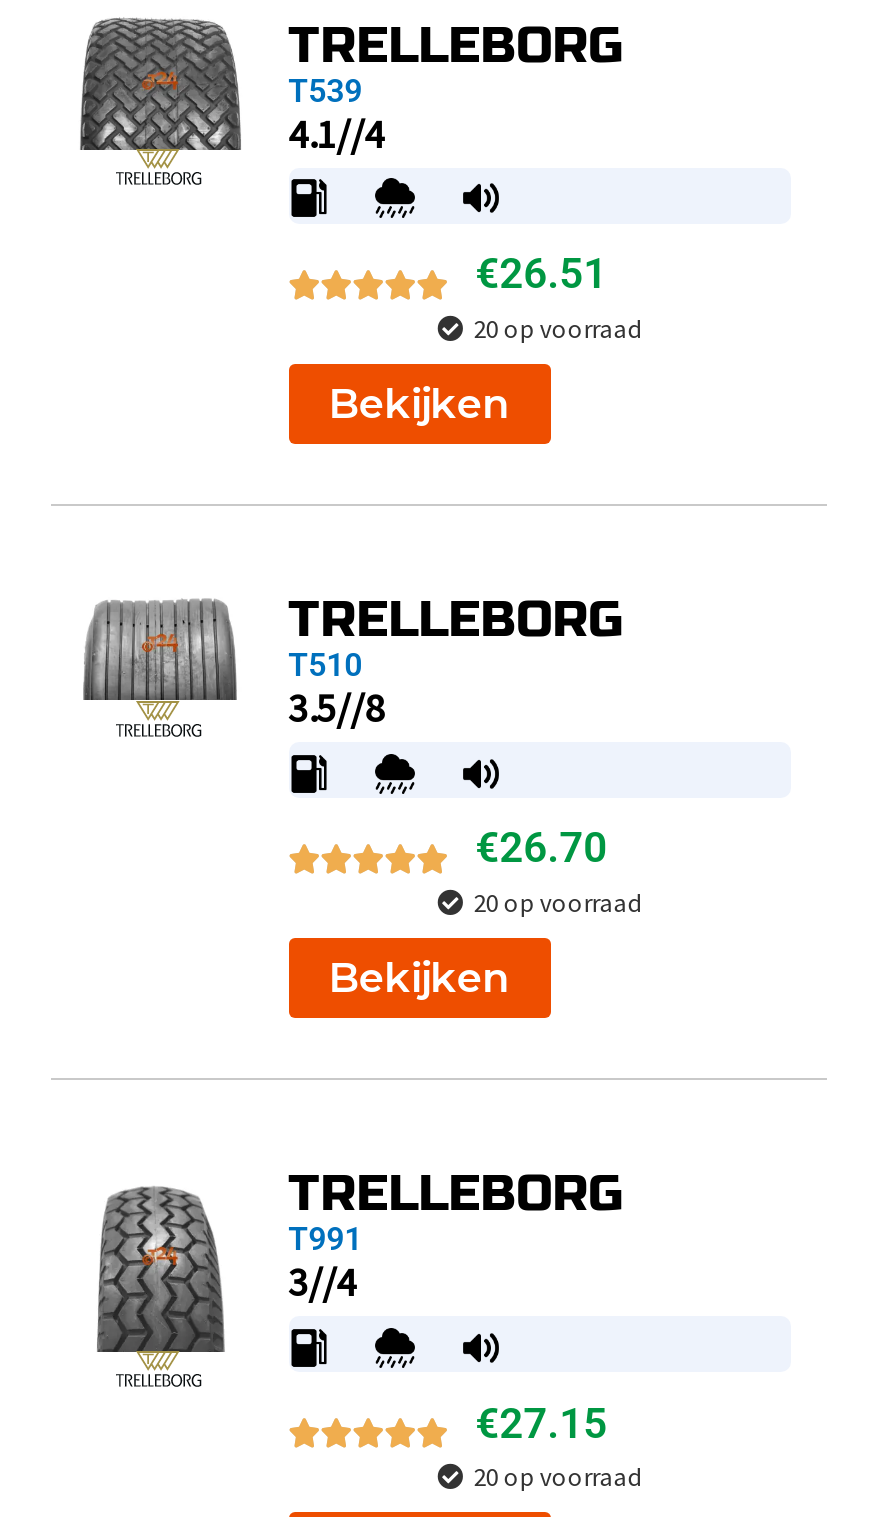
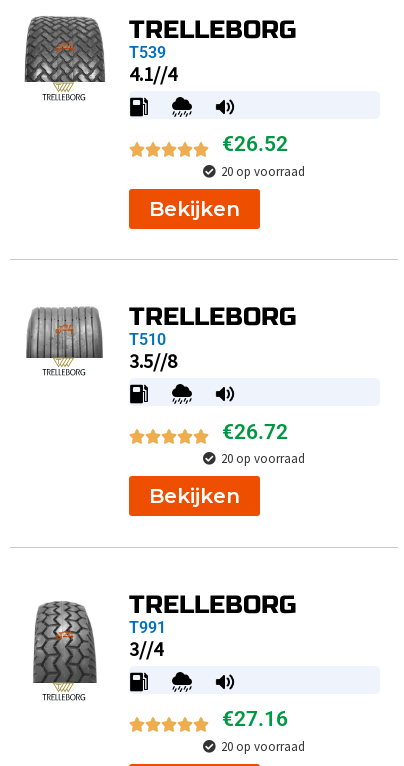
- €26.51
+ €26.52

- €26.70
+ €26.72

- €27.15
+ €27.16
